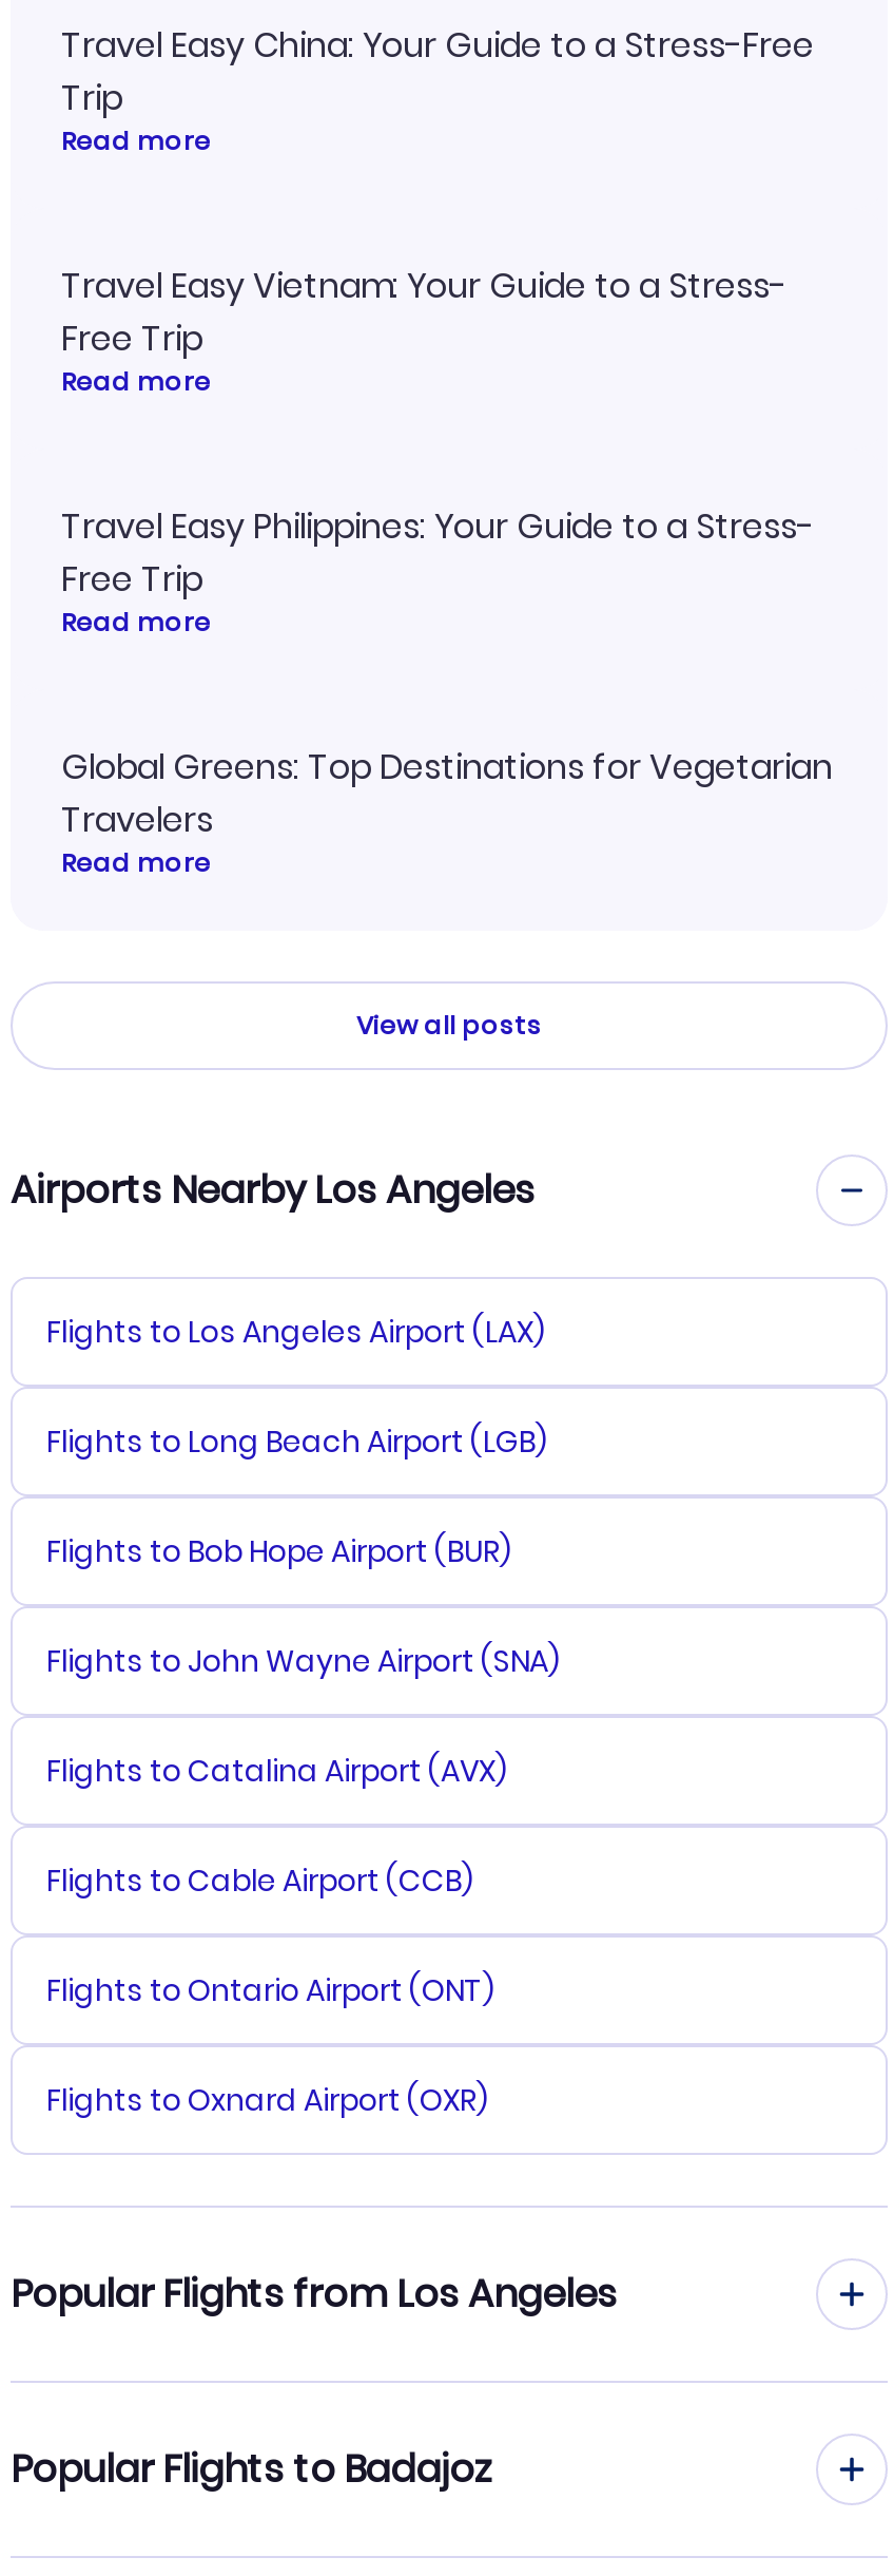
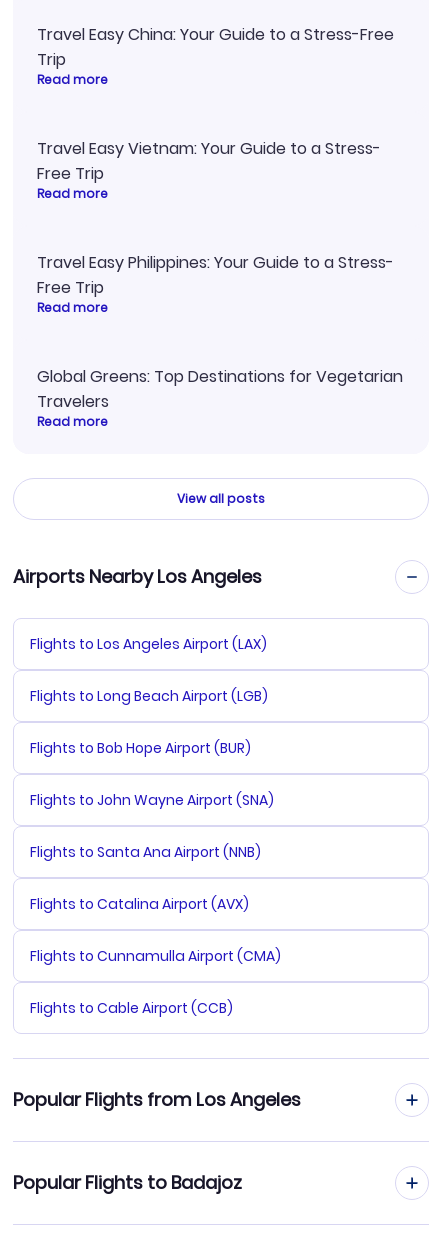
+ Flights to Santa Ana Airport (NNB)

moved down: Flights to Catalina Airport (AVX)

+ Flights to Cunnamulla Airport (CMA)

moved down: Flights to Cable Airport (CCB)

- Flights to Ontario Airport (ONT)
- Flights to Oxnard Airport (OXR)
